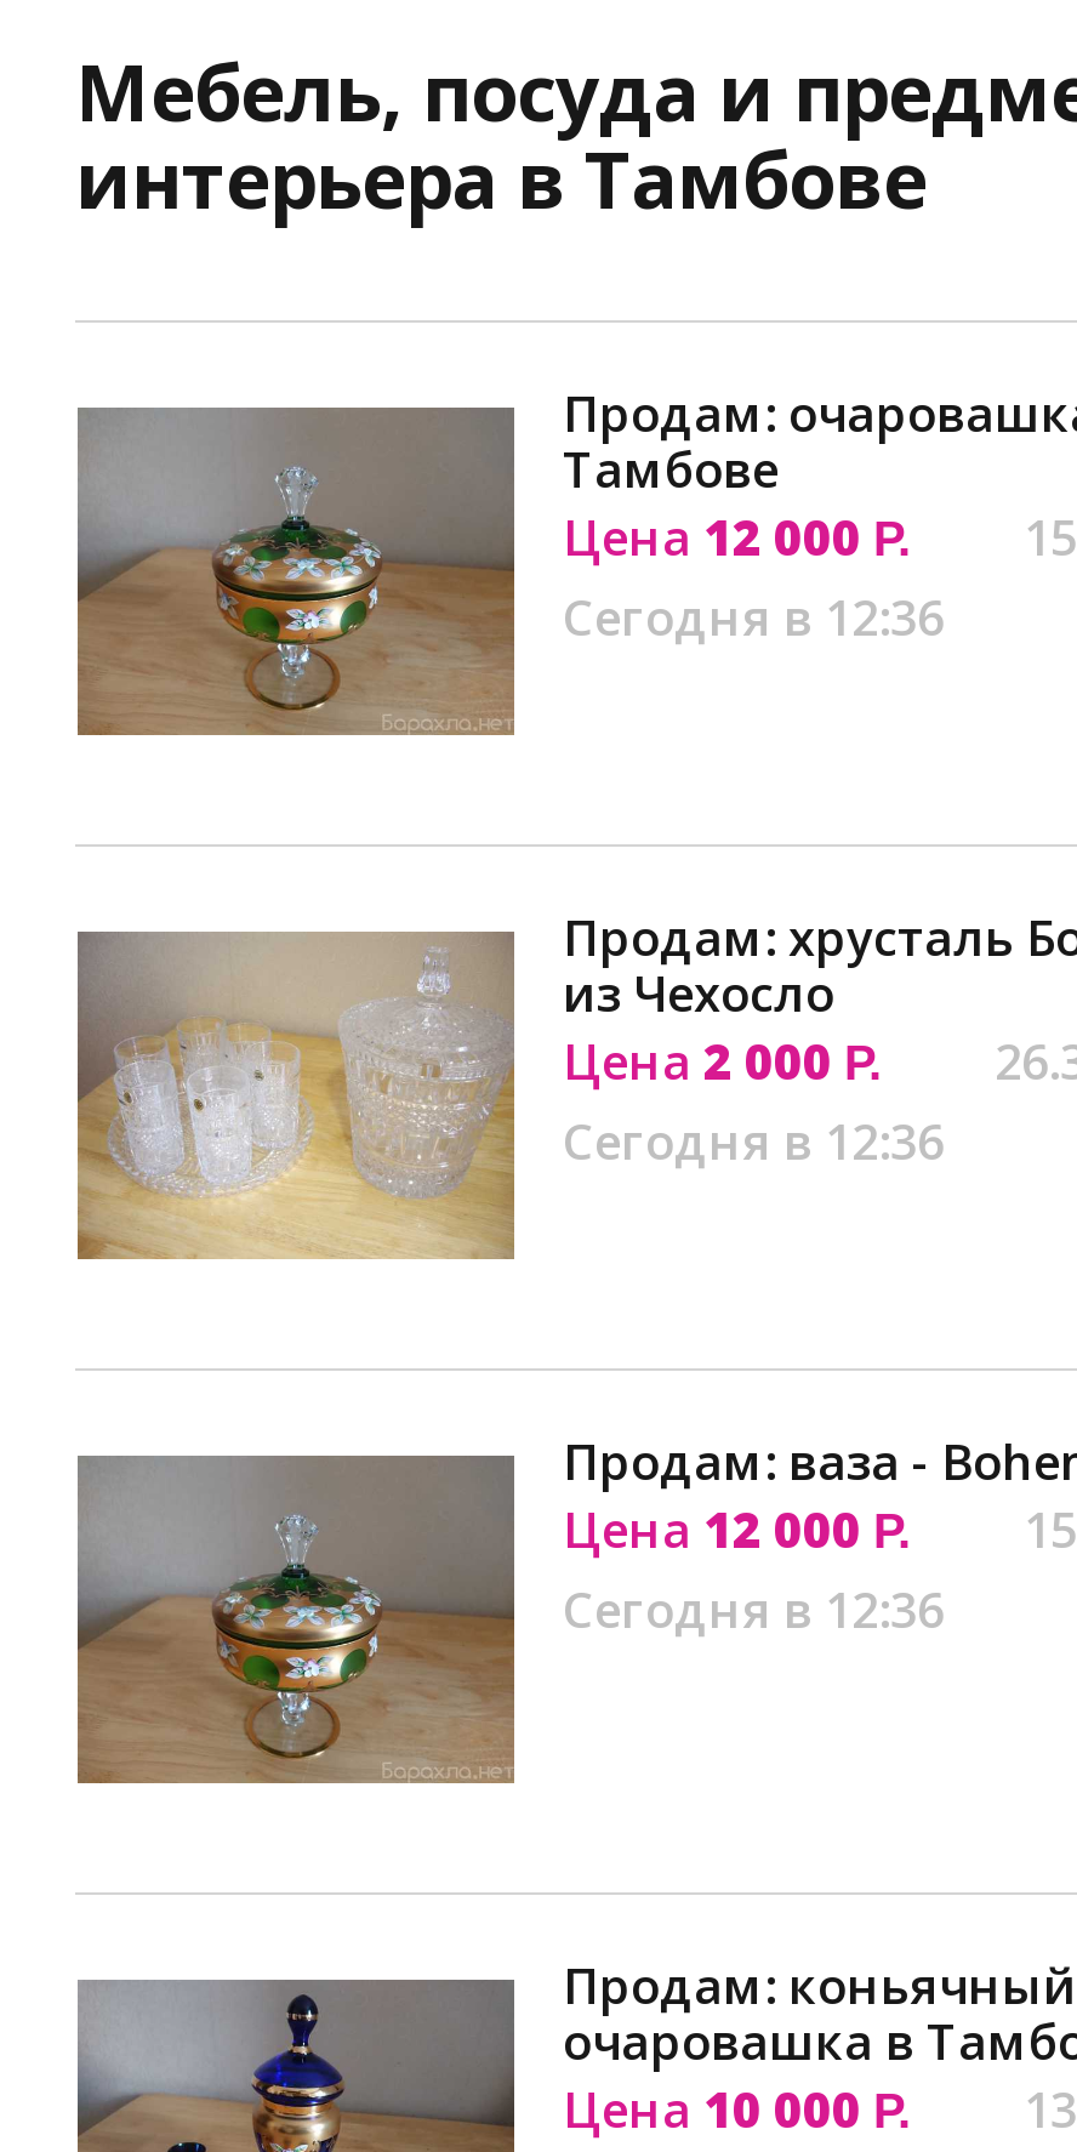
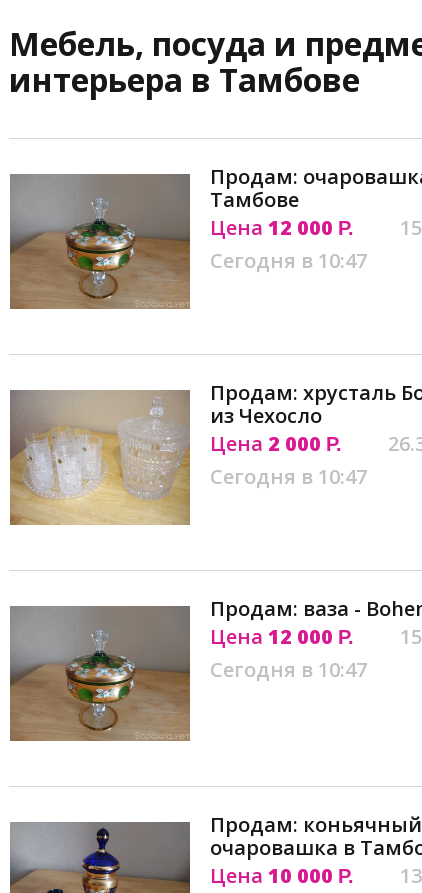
- Сегодня в 12:36
+ Сегодня в 10:47

- Сегодня в 12:36
+ Сегодня в 10:47

- Сегодня в 12:36
+ Сегодня в 10:47
